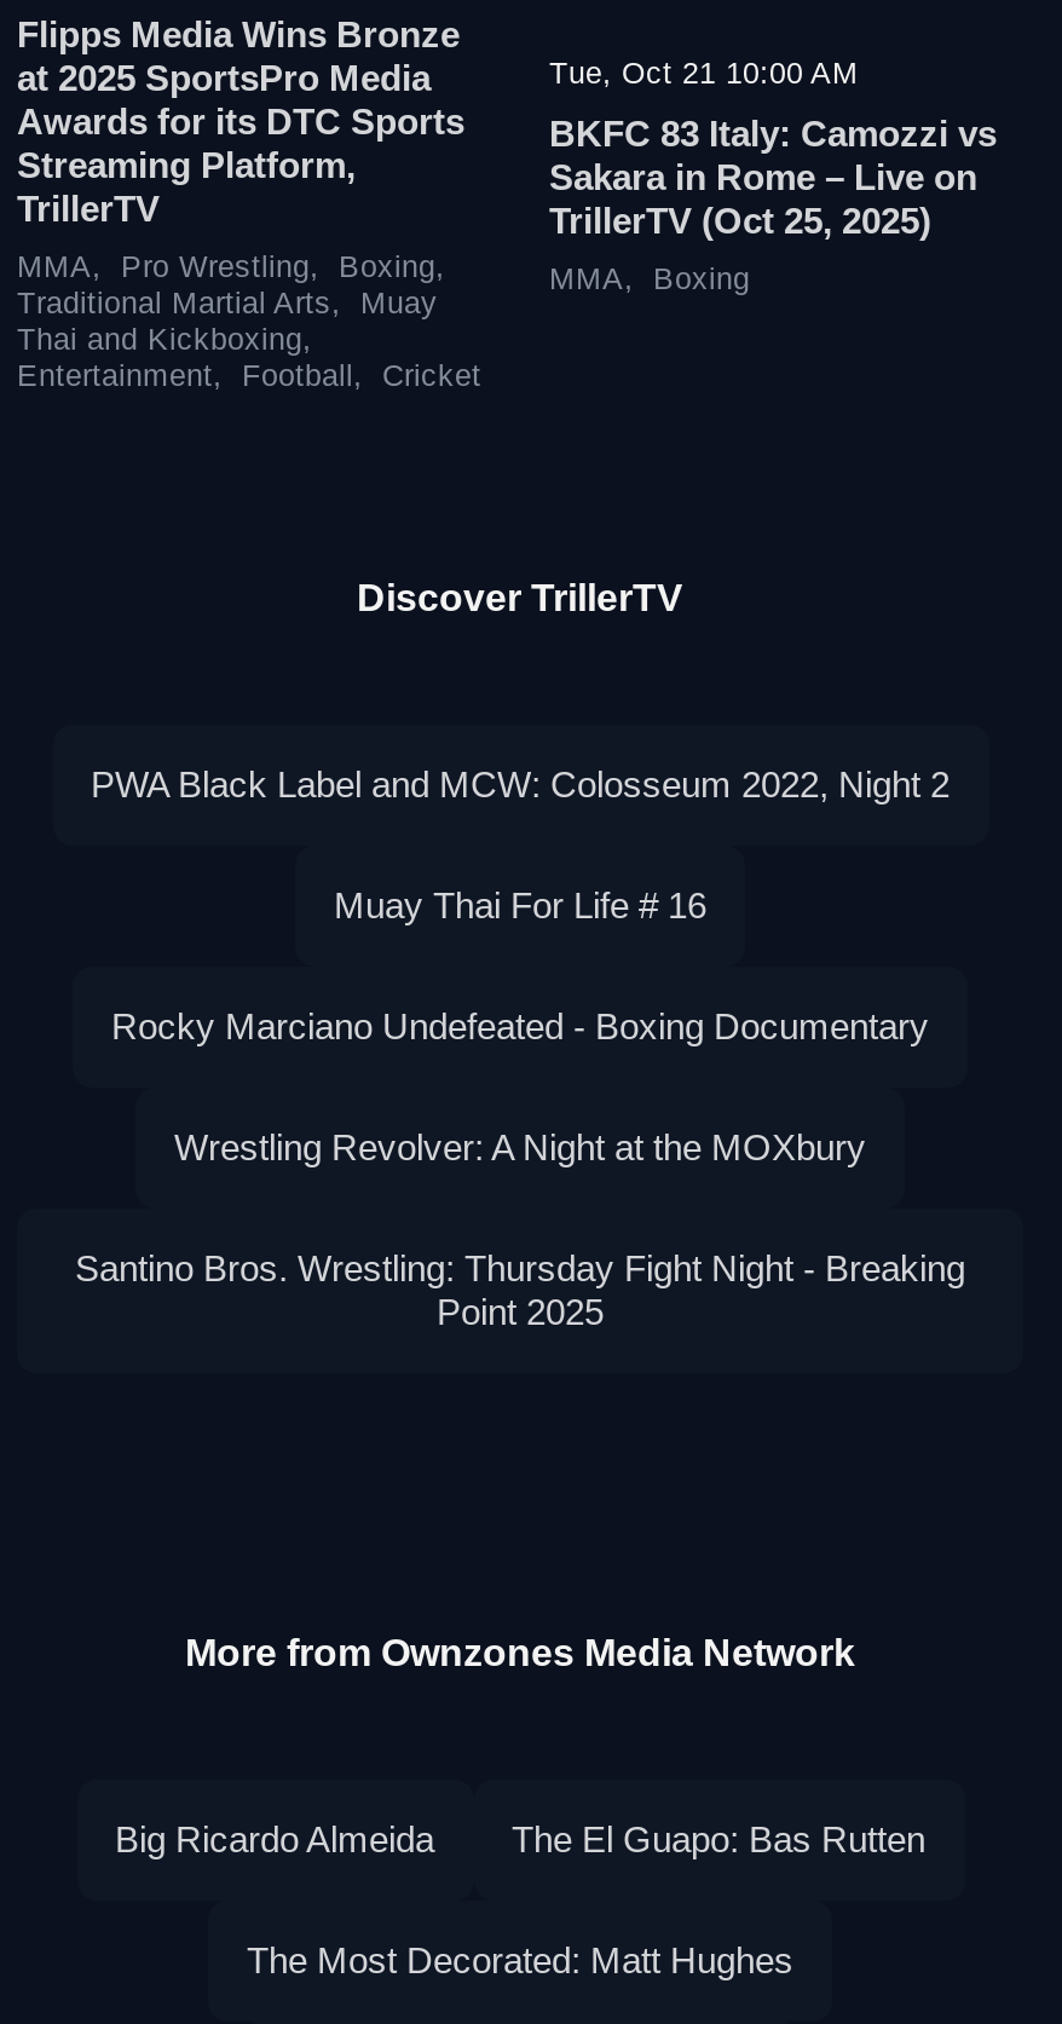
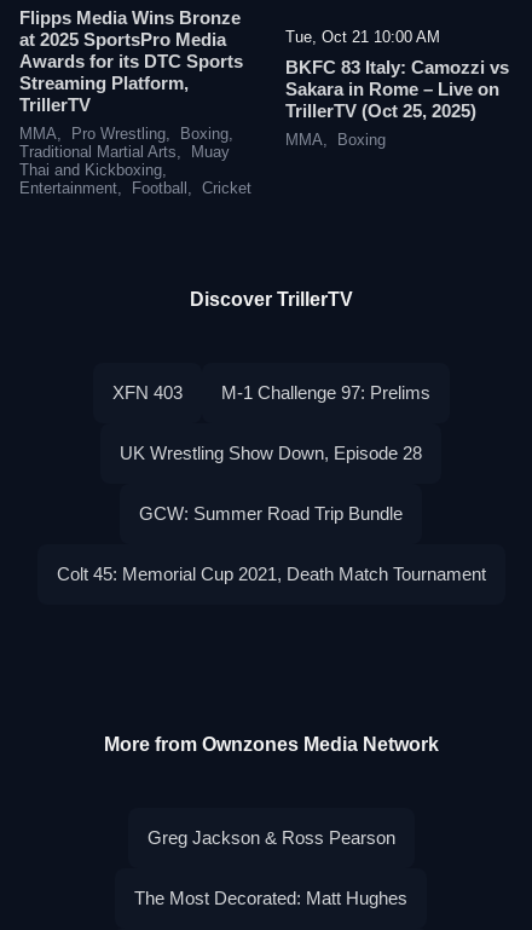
- PWA Black Label and MCW: Colosseum 2022, Night 2
- Muay Thai For Life # 16
- Rocky Marciano Undefeated - Boxing Documentary
- Wrestling Revolver: A Night at the MOXbury
- Santino Bros. Wrestling: Thursday Fight Night - Breaking
- Point 2025
+ XFN 403
+ M-1 Challenge 97: Prelims
+ UK Wrestling Show Down, Episode 28
+ GCW: Summer Road Trip Bundle
+ Colt 45: Memorial Cup 2021, Death Match Tournament

- Big Ricardo Almeida
- The El Guapo: Bas Rutten
+ Greg Jackson & Ross Pearson
